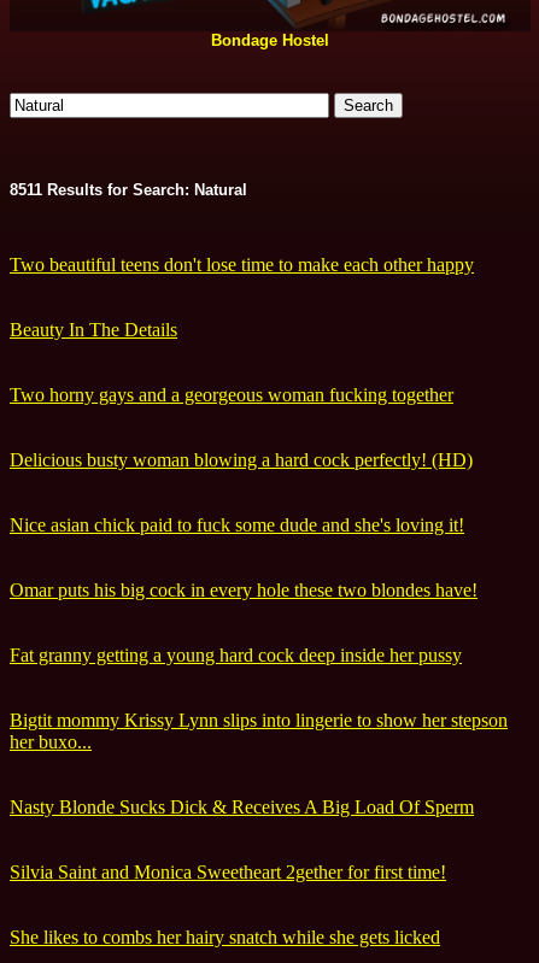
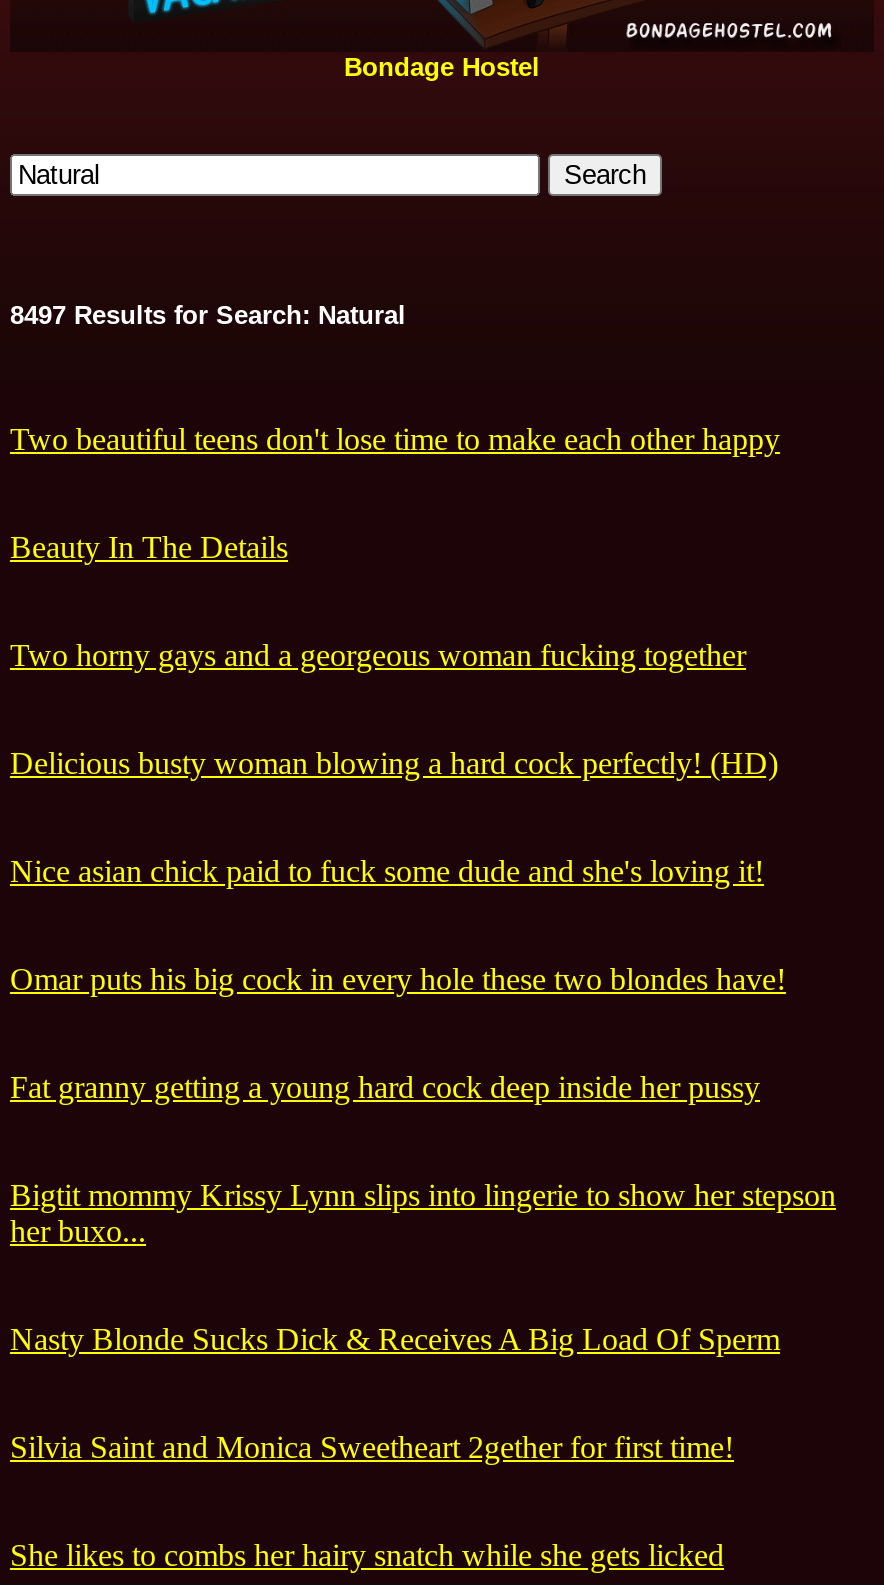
- 8511 Results for Search: Natural
+ 8497 Results for Search: Natural
